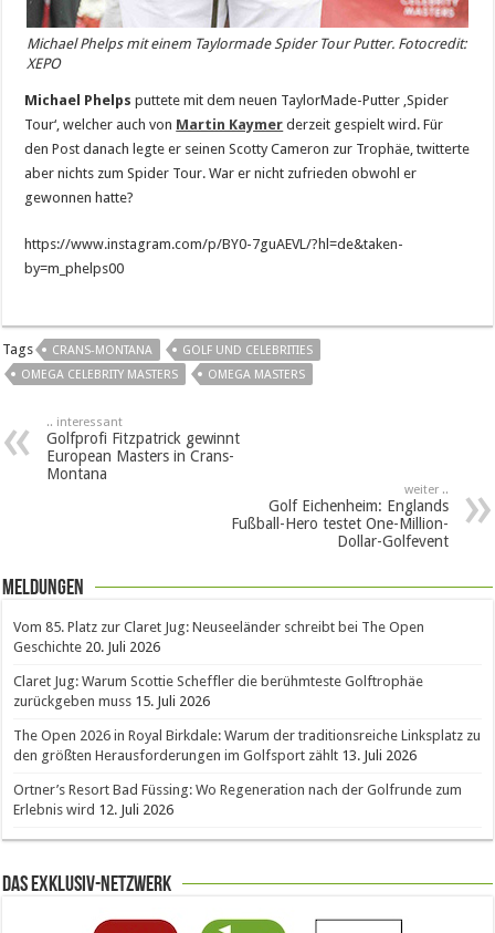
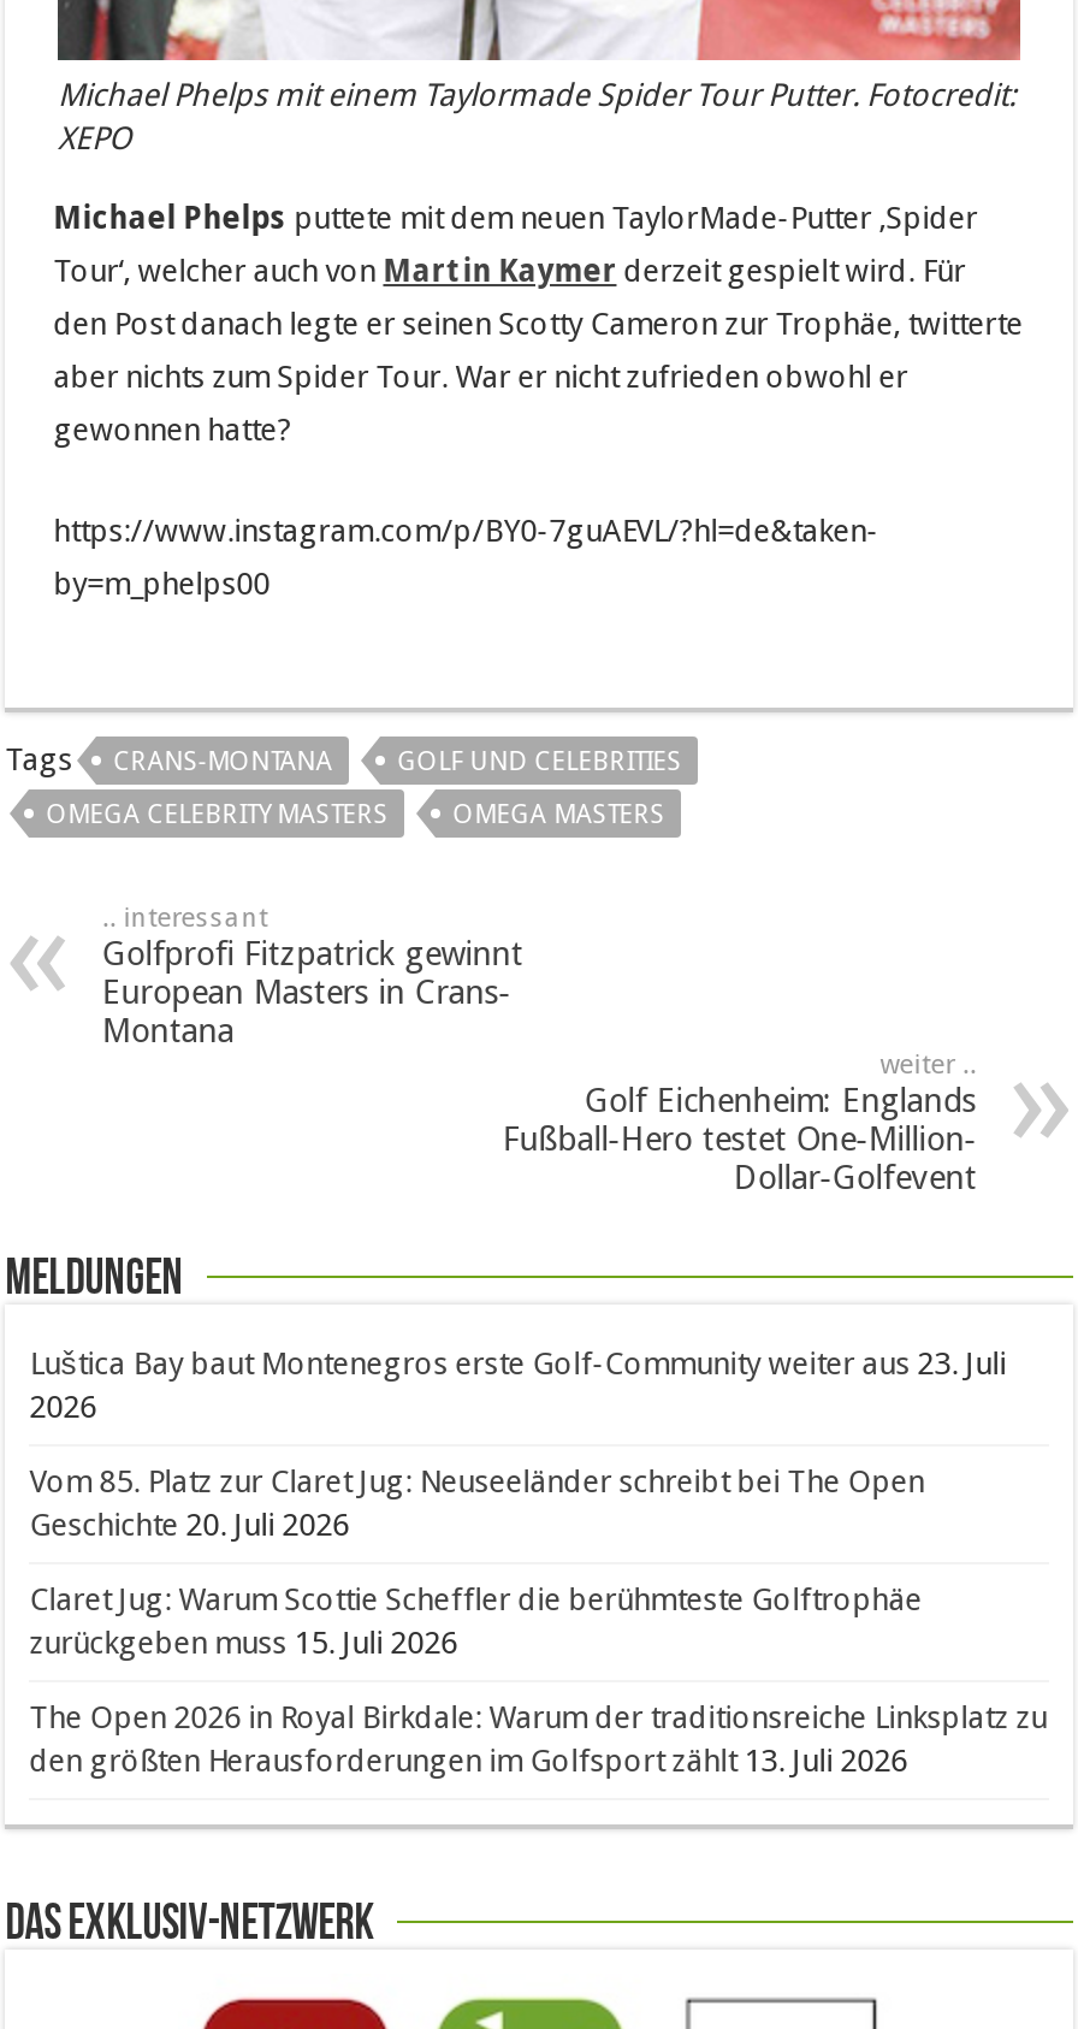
+ Luštica Bay baut Montenegros erste Golf-Community weiter aus 23. Juli
+ 2026

moved down: Vom 85. Platz zur Claret Jug: Neuseeländer schreibt bei The Open | Geschichte 20. Juli 2026 | Claret Jug: Warum Scottie Scheffler die berühmteste Golftrophäe | zurückgeben muss 15. Juli 2026 | The Open 2026 in Royal Birkdale: Warum der traditionsreiche Linksplatz zu | den größten Herausforderungen im Golfsport zählt 13. Juli 2026

- Ortner’s Resort Bad Füssing: Wo Regeneration nach der Golfrunde zum
- Erlebnis wird 12. Juli 2026
